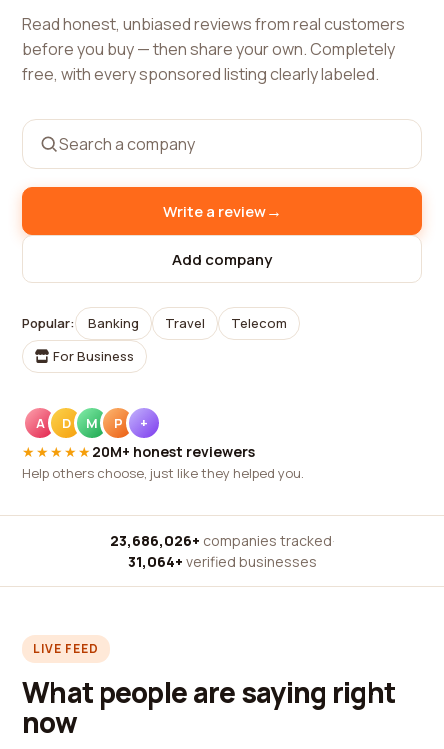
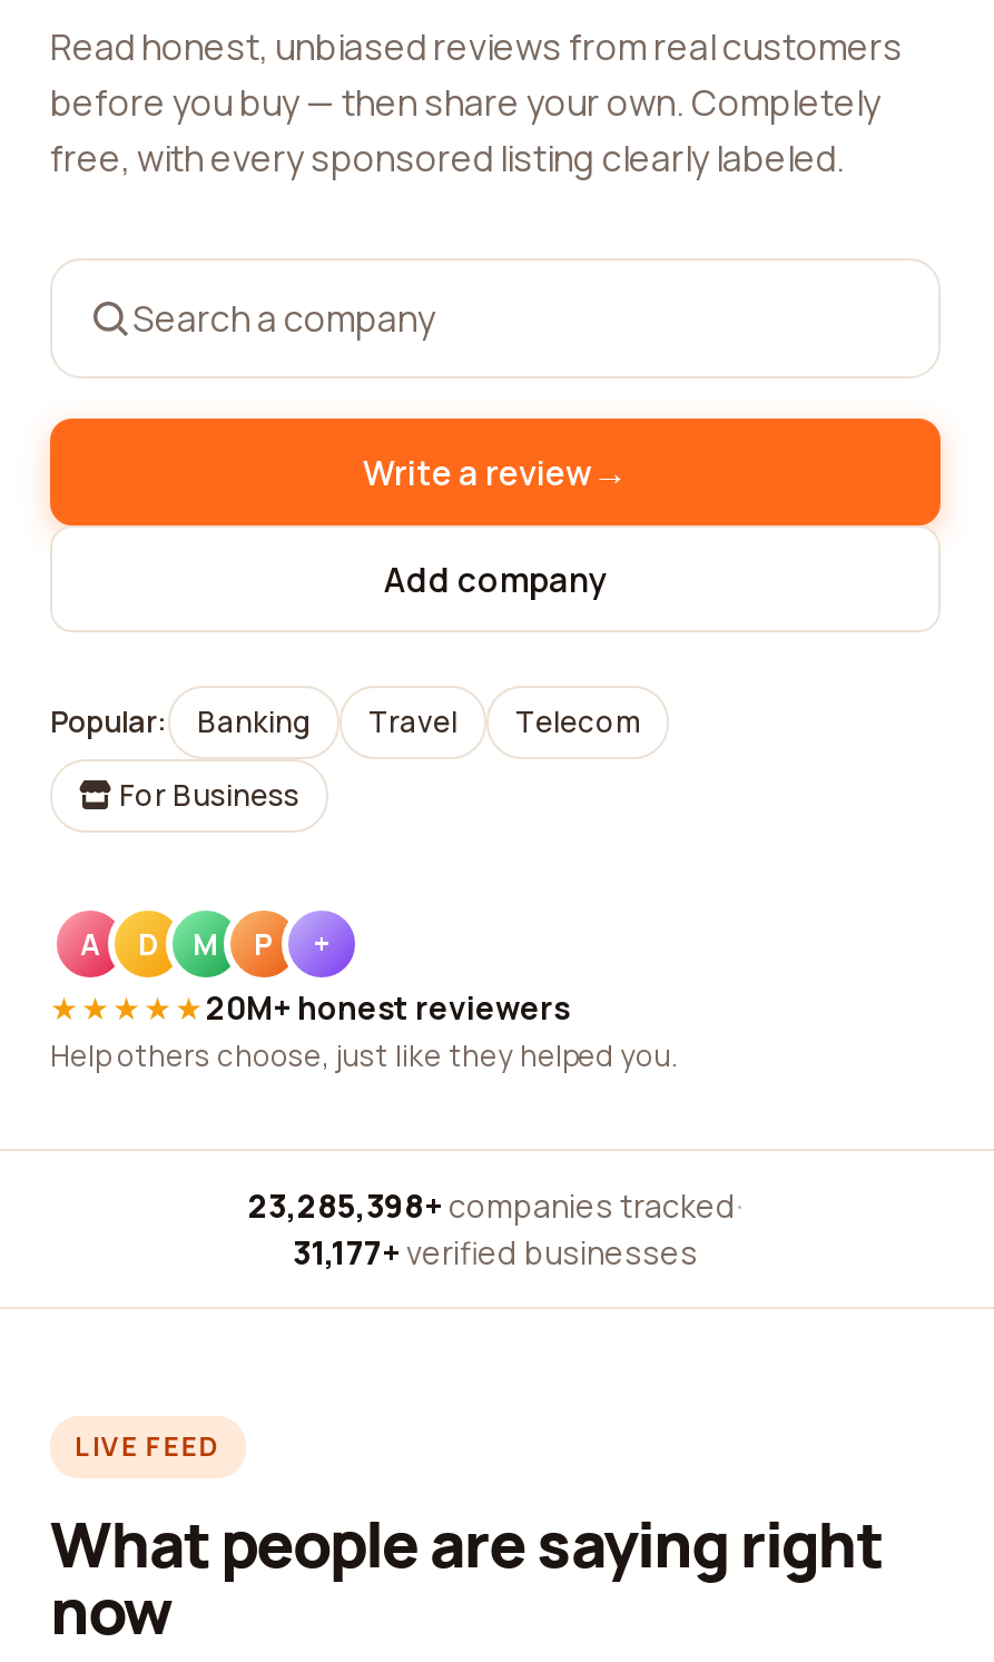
- 23,686,026+ companies tracked ·
+ 23,285,398+ companies tracked ·

- 31,064+ verified businesses
+ 31,177+ verified businesses
